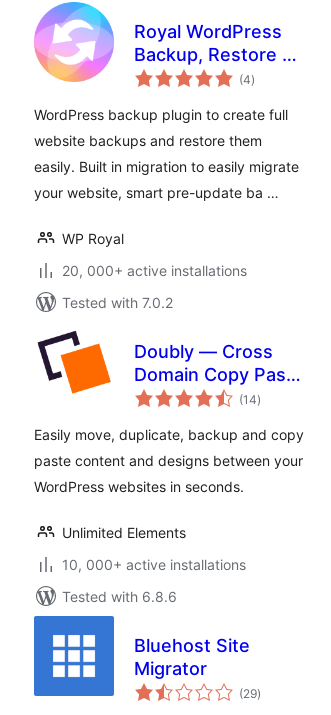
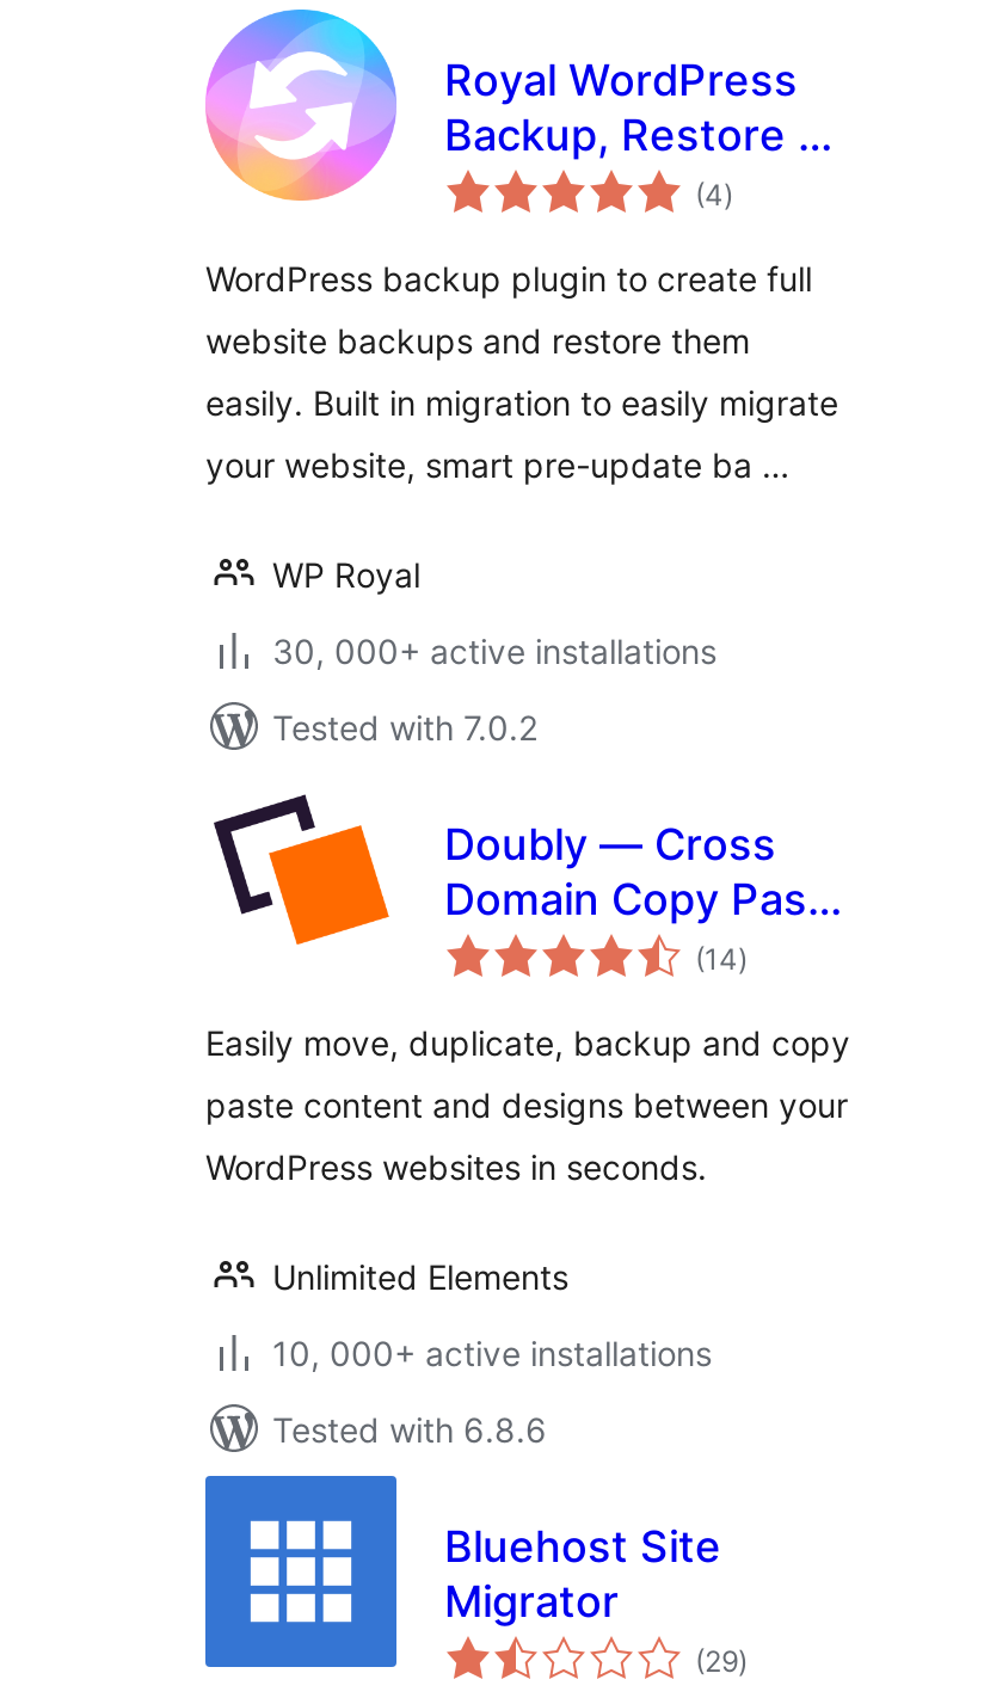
- 20, 000+ active installations
+ 30, 000+ active installations
